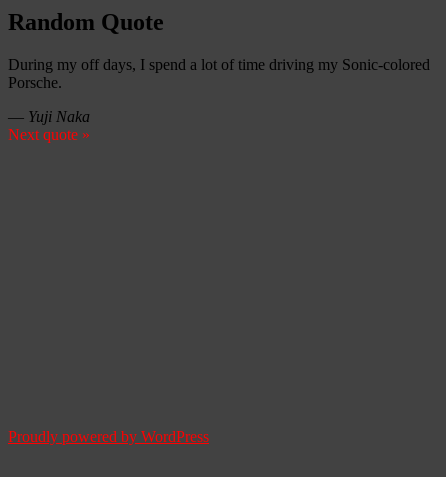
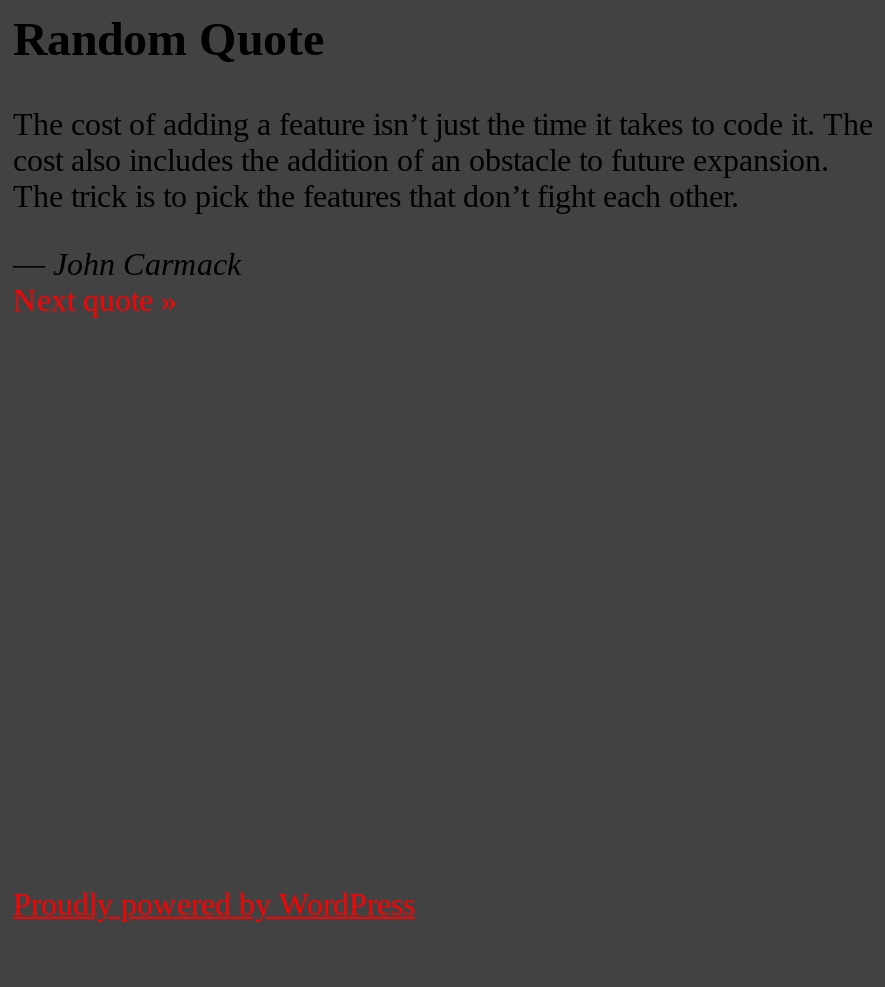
- During my off days, I spend a lot of time driving my Sonic-colored
- Porsche.
+ The cost of adding a feature isn’t just the time it takes to code it. The
+ cost also includes the addition of an obstacle to future expansion.
+ The trick is to pick the features that don’t fight each other.

- — Yuji Naka
+ — John Carmack
